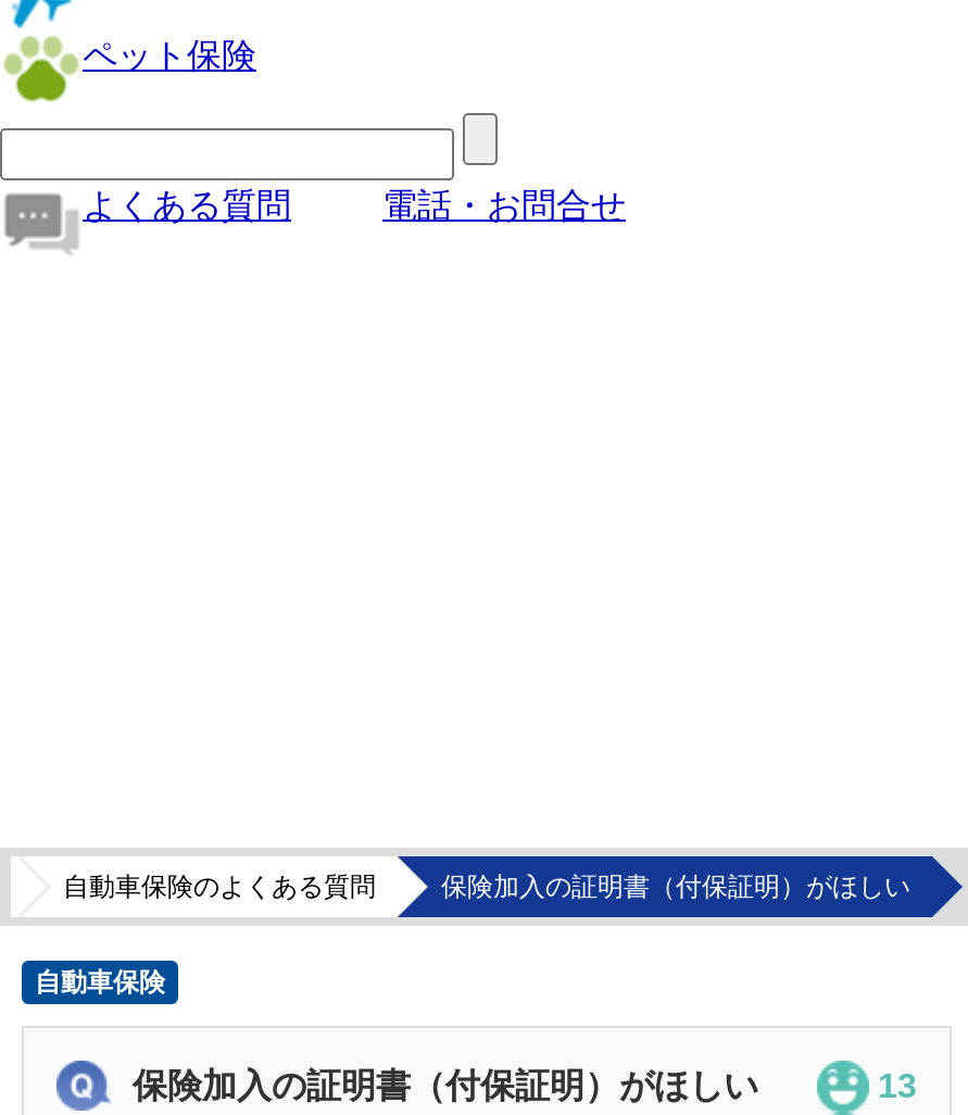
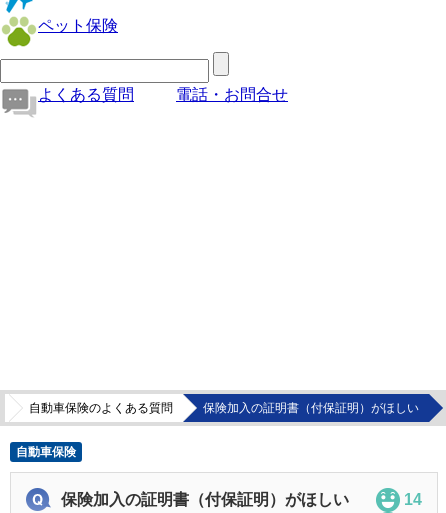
- 13
+ 14
